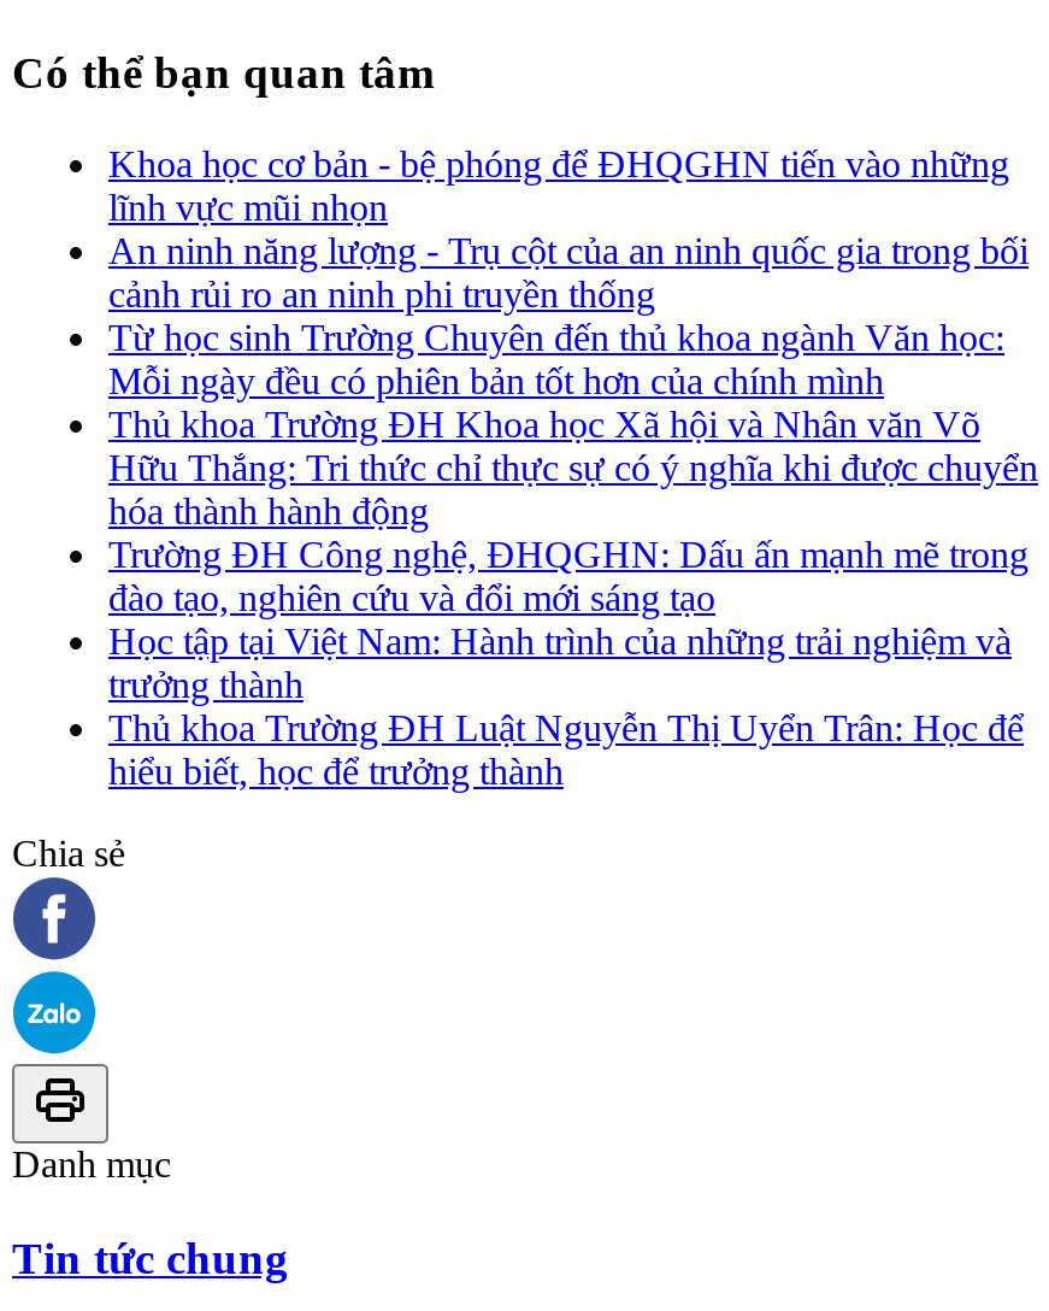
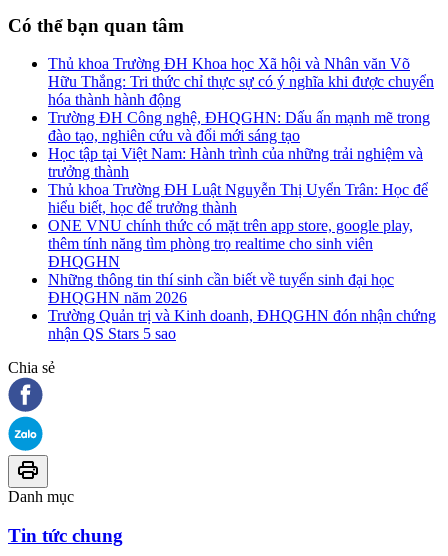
- Khoa học cơ bản - bệ phóng để ĐHQGHN tiến vào những
- lĩnh vực mũi nhọn
- An ninh năng lượng - Trụ cột của an ninh quốc gia trong bối
- cảnh rủi ro an ninh phi truyền thống
- Từ học sinh Trường Chuyên đến thủ khoa ngành Văn học:
- Mỗi ngày đều có phiên bản tốt hơn của chính mình

moved up: Thủ khoa Trường ĐH Khoa học Xã hội và Nhân văn Võ | Hữu Thắng: Tri thức chỉ thực sự có ý nghĩa khi được chuyển | hóa thành hành động | ... | Thủ khoa Trường ĐH Luật Nguyễn Thị Uyển Trân: Học để | hiểu biết, học để trưởng thành

+ ONE VNU chính thức có mặt trên app store, google play,
+ thêm tính năng tìm phòng trọ realtime cho sinh viên
+ ĐHQGHN
+ Những thông tin thí sinh cần biết về tuyển sinh đại học
+ ĐHQGHN năm 2026
+ Trường Quản trị và Kinh doanh, ĐHQGHN đón nhận chứng
+ nhận QS Stars 5 sao
